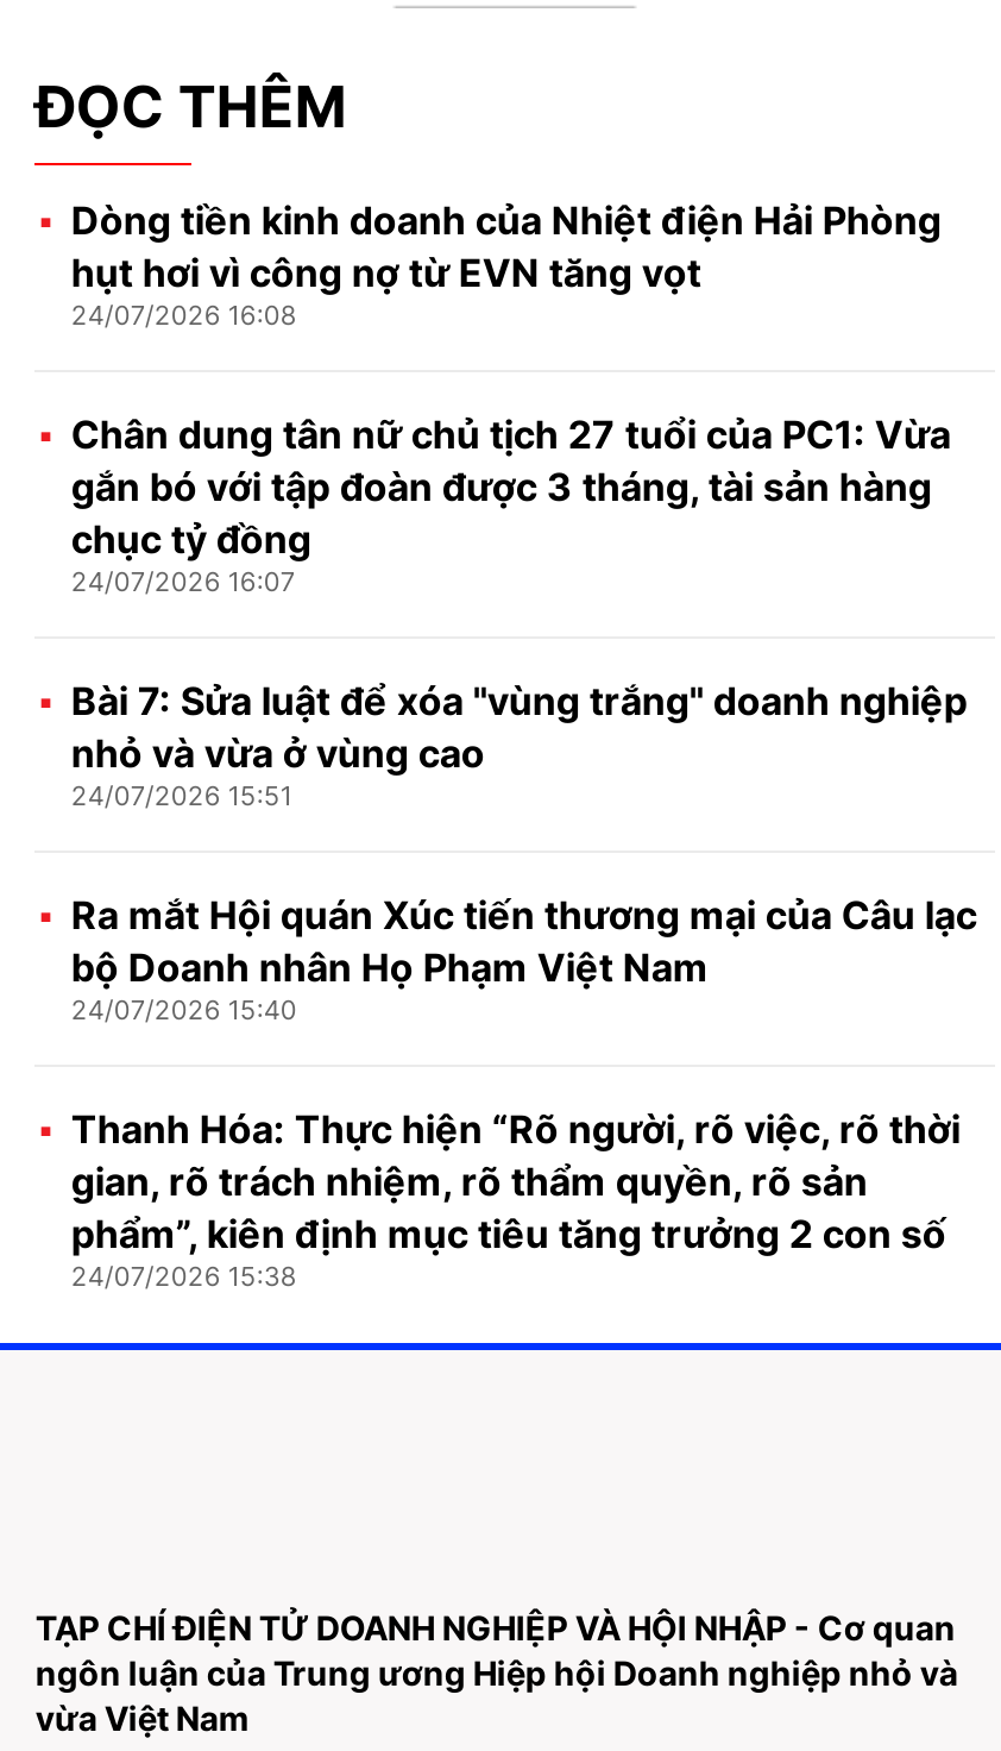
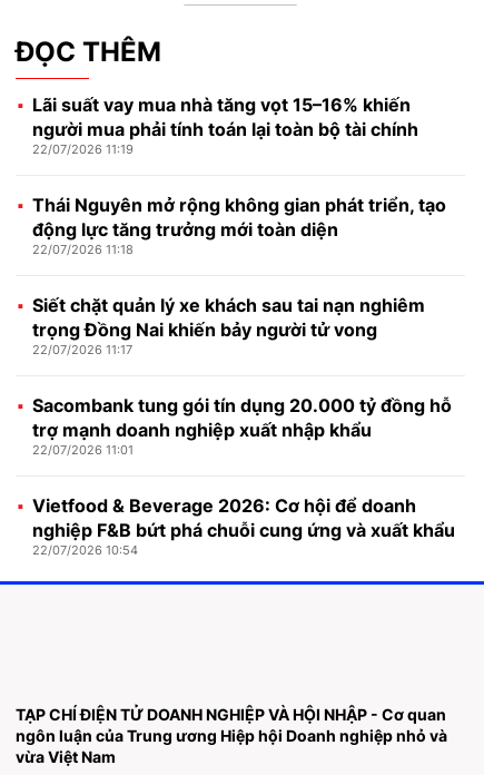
- Dòng tiền kinh doanh của Nhiệt điện Hải Phòng
- hụt hơi vì công nợ từ EVN tăng vọt
- 24/07/2026 16:08
+ Lãi suất vay mua nhà tăng vọt 15–16% khiến
+ người mua phải tính toán lại toàn bộ tài chính
+ 22/07/2026 11:19

- Chân dung tân nữ chủ tịch 27 tuổi của PC1: Vừa
- gắn bó với tập đoàn được 3 tháng, tài sản hàng
- chục tỷ đồng
- 24/07/2026 16:07
+ Thái Nguyên mở rộng không gian phát triển, tạo
+ động lực tăng trưởng mới toàn diện
+ 22/07/2026 11:18

- Bài 7: Sửa luật để xóa "vùng trắng" doanh nghiệp
- nhỏ và vừa ở vùng cao
- 24/07/2026 15:51
+ Siết chặt quản lý xe khách sau tai nạn nghiêm
+ trọng Đồng Nai khiến bảy người tử vong
+ 22/07/2026 11:17

- Ra mắt Hội quán Xúc tiến thương mại của Câu lạc
- bộ Doanh nhân Họ Phạm Việt Nam
- 24/07/2026 15:40
+ Sacombank tung gói tín dụng 20.000 tỷ đồng hỗ
+ trợ mạnh doanh nghiệp xuất nhập khẩu
+ 22/07/2026 11:01

- Thanh Hóa: Thực hiện “Rõ người, rõ việc, rõ thời
- gian, rõ trách nhiệm, rõ thẩm quyền, rõ sản
- phẩm”, kiên định mục tiêu tăng trưởng 2 con số
- 24/07/2026 15:38
+ Vietfood & Beverage 2026: Cơ hội để doanh
+ nghiệp F&B bứt phá chuỗi cung ứng và xuất khẩu
+ 22/07/2026 10:54
